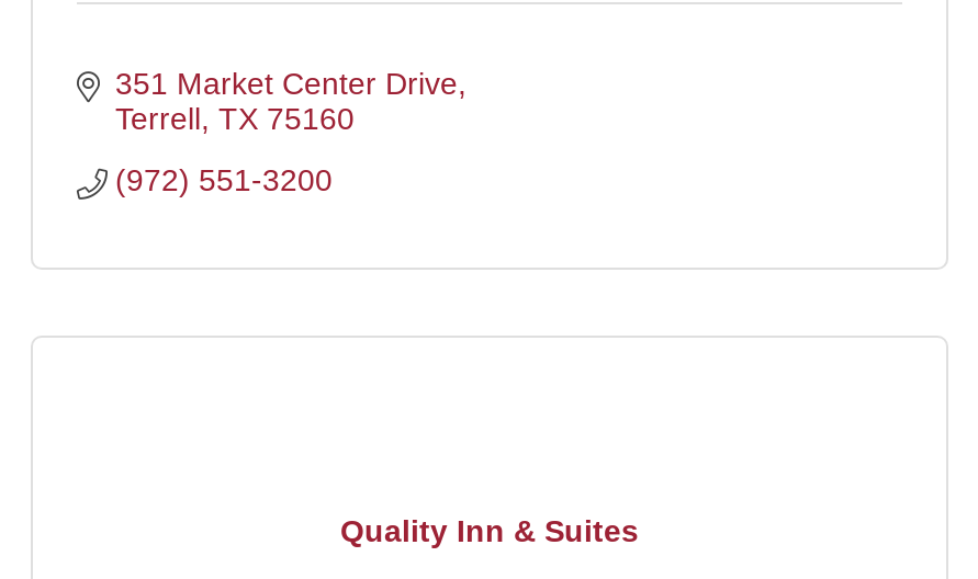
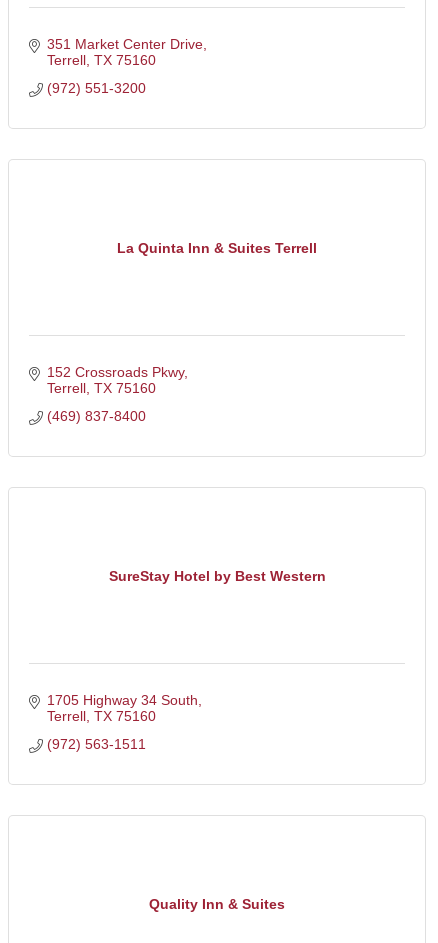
+ 152 Crossroads Pkwy
+ Terrell TX 75160
+ (469) 837-8400

+ 1705 Highway 34 South
+ Terrell TX 75160
+ (972) 563-1511

+ SureStay Hotel by Best Western

+ La Quinta Inn & Suites Terrell
